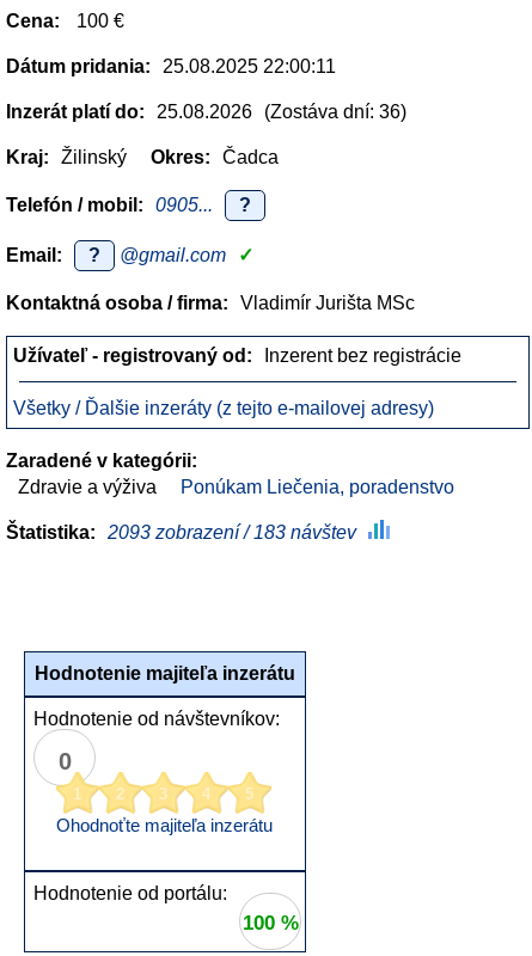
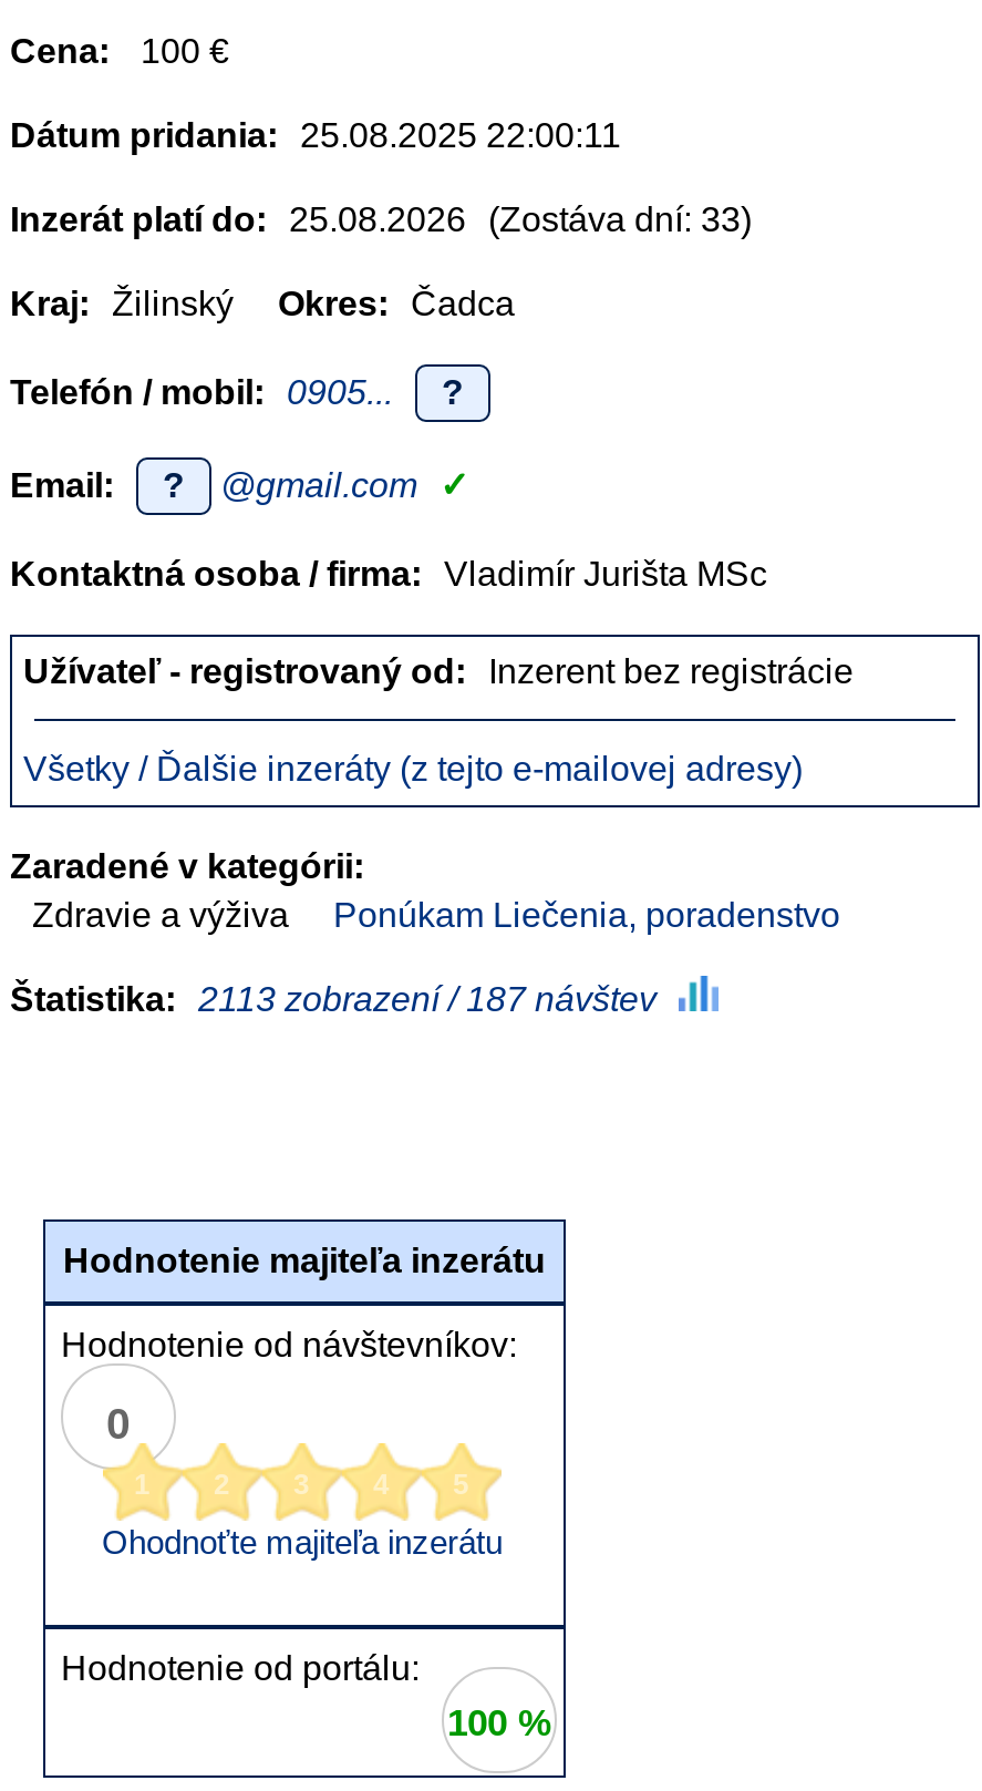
- Inzerát platí do: 25.08.2026 (Zostáva dní: 36)
+ Inzerát platí do: 25.08.2026 (Zostáva dní: 33)

- Štatistika: 2093 zobrazení / 183 návštev
+ Štatistika: 2113 zobrazení / 187 návštev
